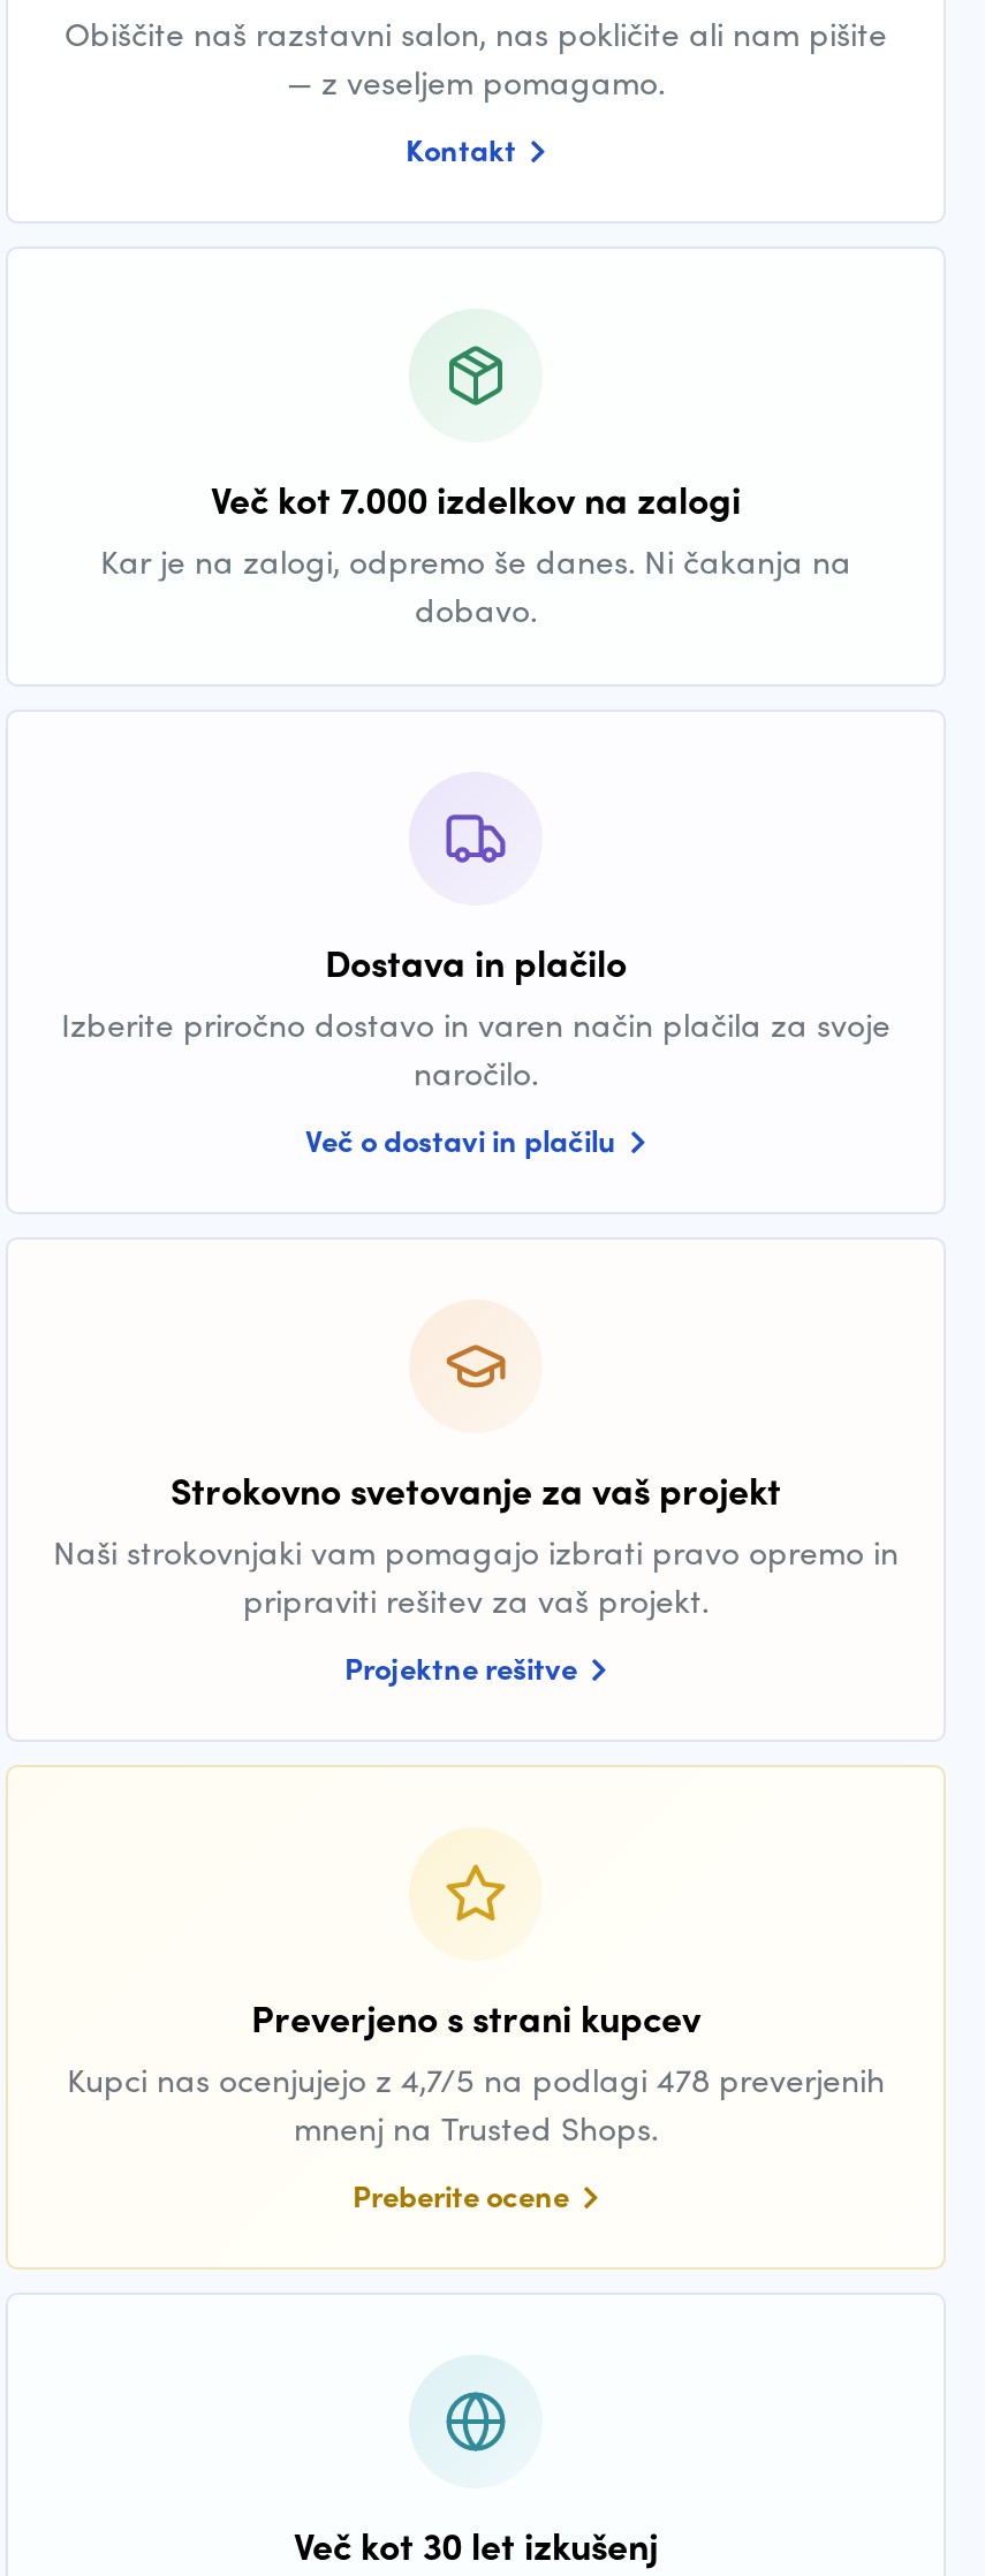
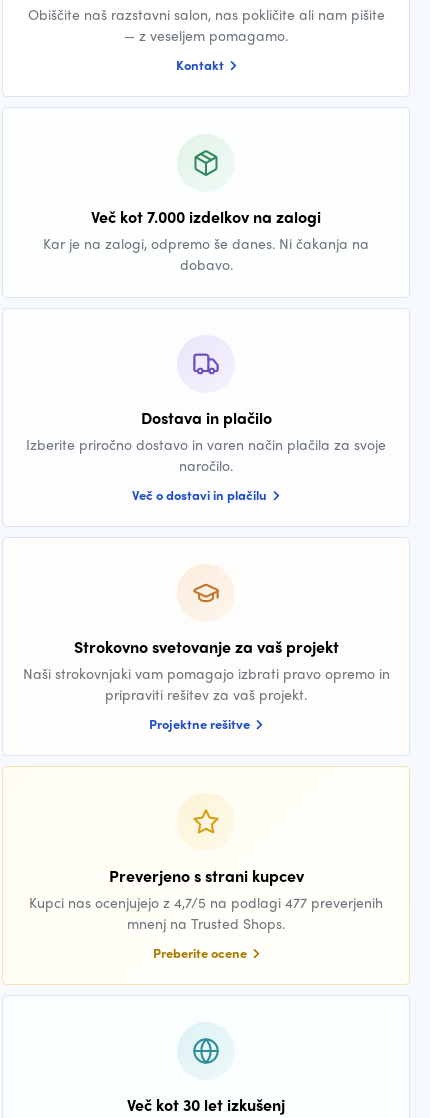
- Kupci nas ocenjujejo z 4,7/5 na podlagi 478 preverjenih
+ Kupci nas ocenjujejo z 4,7/5 na podlagi 477 preverjenih
